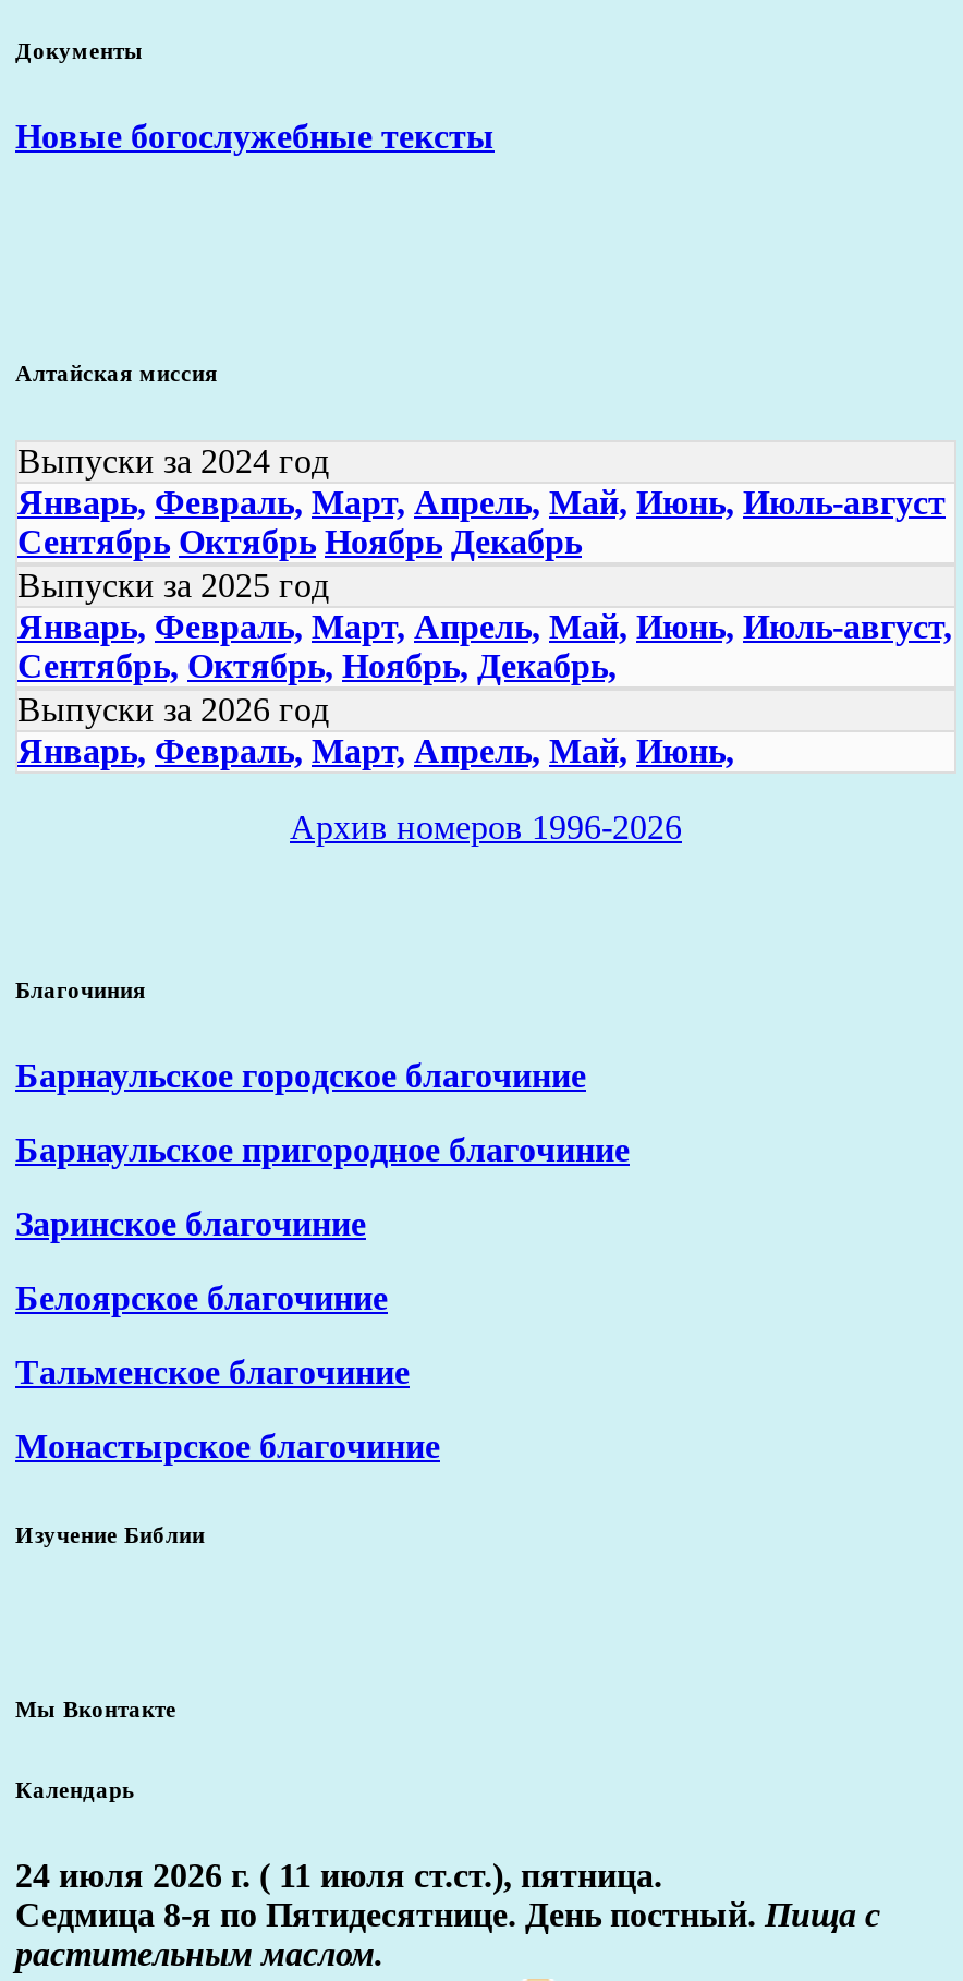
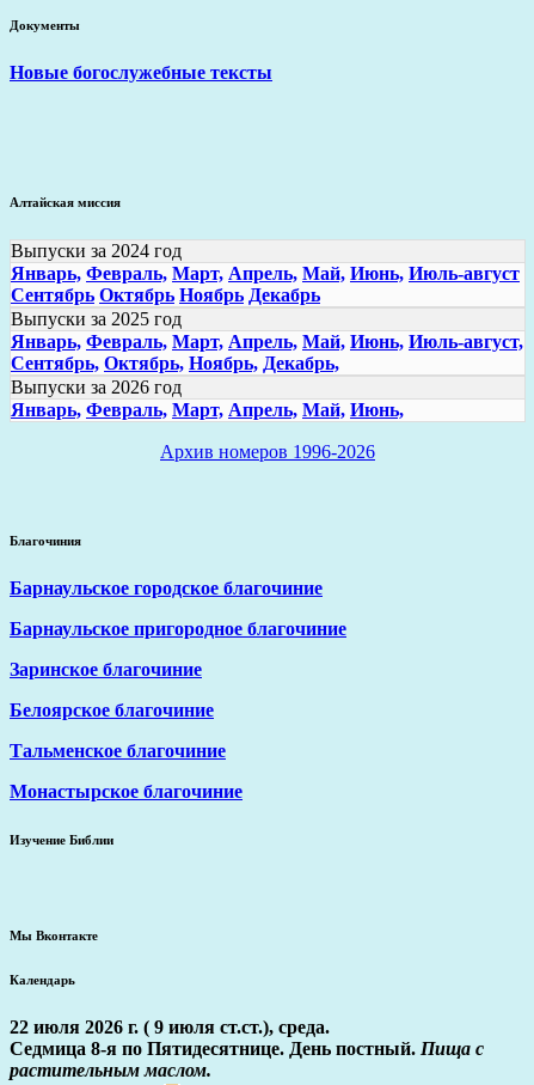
- 24 июля 2026 г. ( 11 июля ст.ст.), пятница.
+ 22 июля 2026 г. ( 9 июля ст.ст.), среда.
